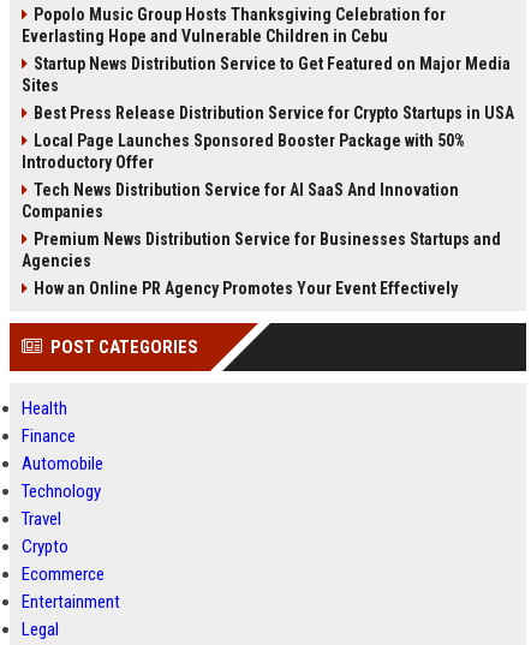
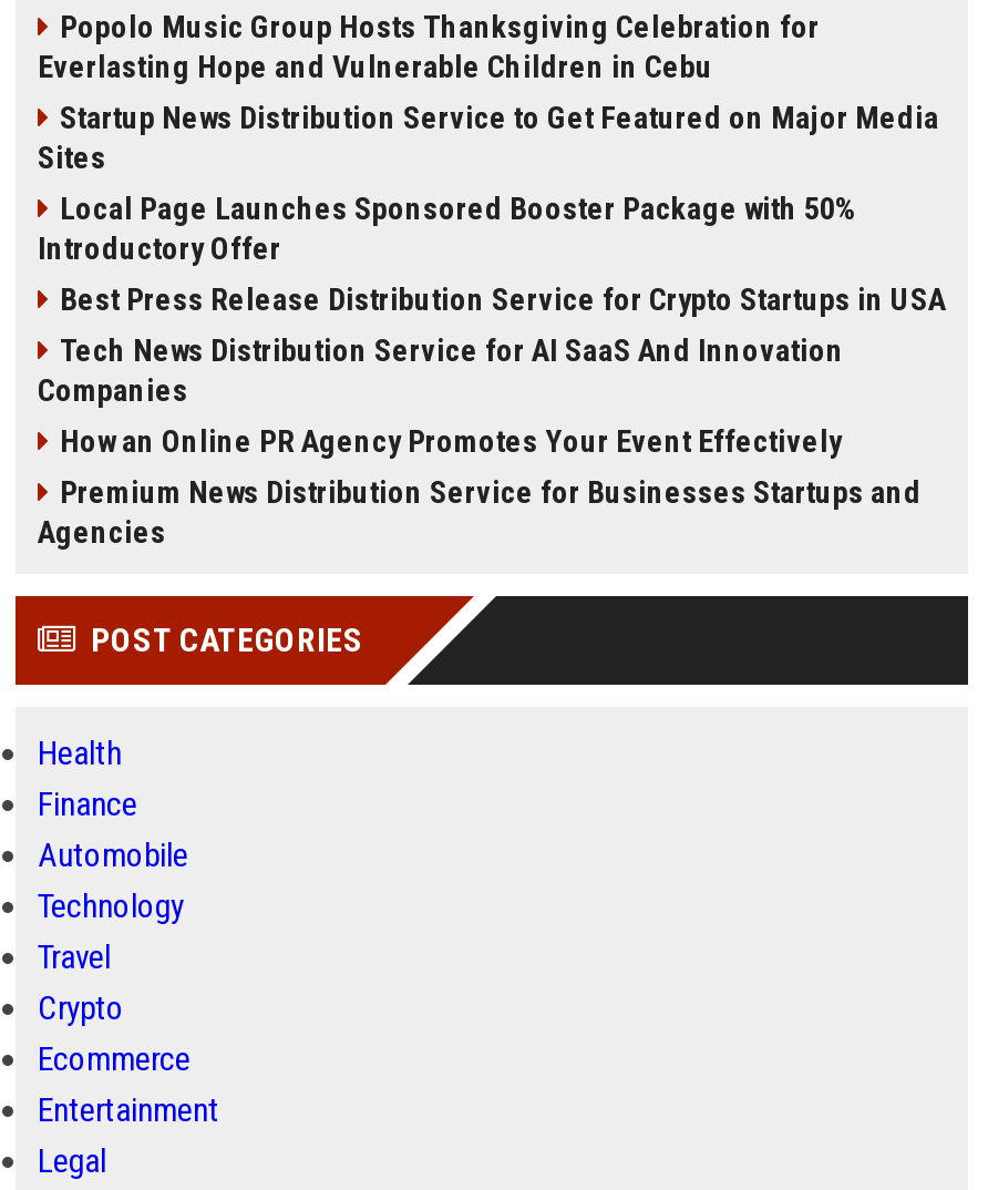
moved down: Best Press Release Distribution Service for Crypto Startups in USA

moved up: Local Page Launches Sponsored Booster Package with 50% | Introductory Offer

moved down: Premium News Distribution Service for Businesses Startups and | Agencies

moved up: How an Online PR Agency Promotes Your Event Effectively
